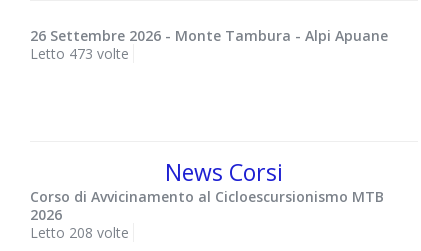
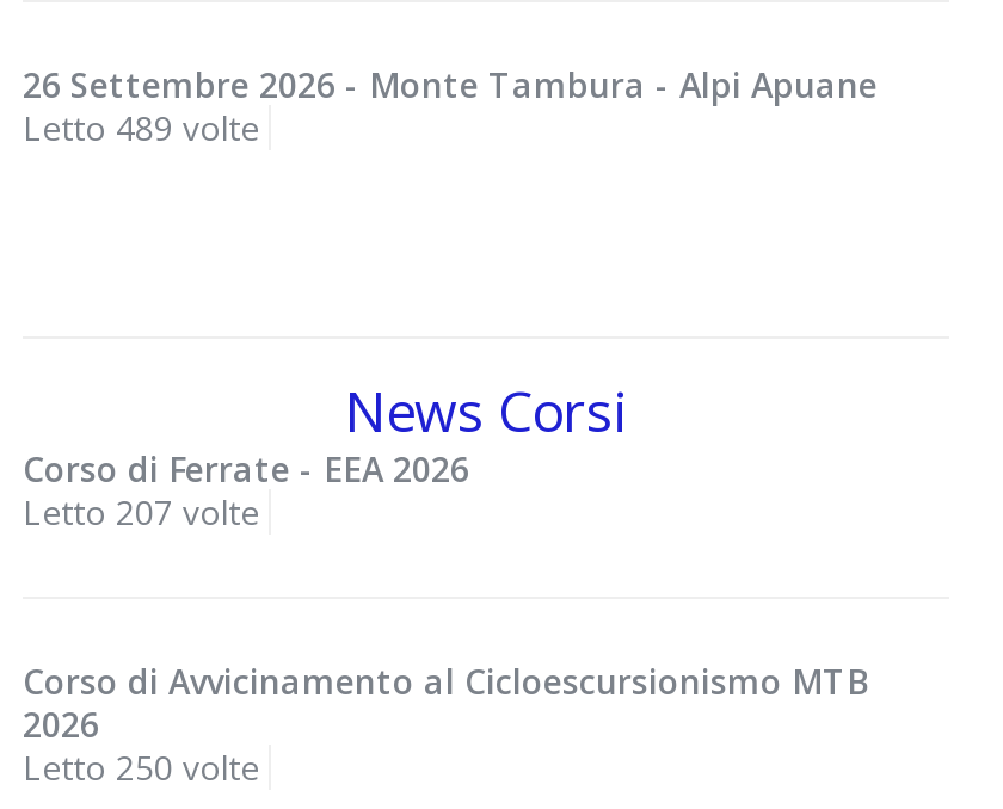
- Letto 473 volte
+ Letto 489 volte

+ Corso di Ferrate - EEA 2026
+ Letto 207 volte

- Letto 208 volte
+ Letto 250 volte
